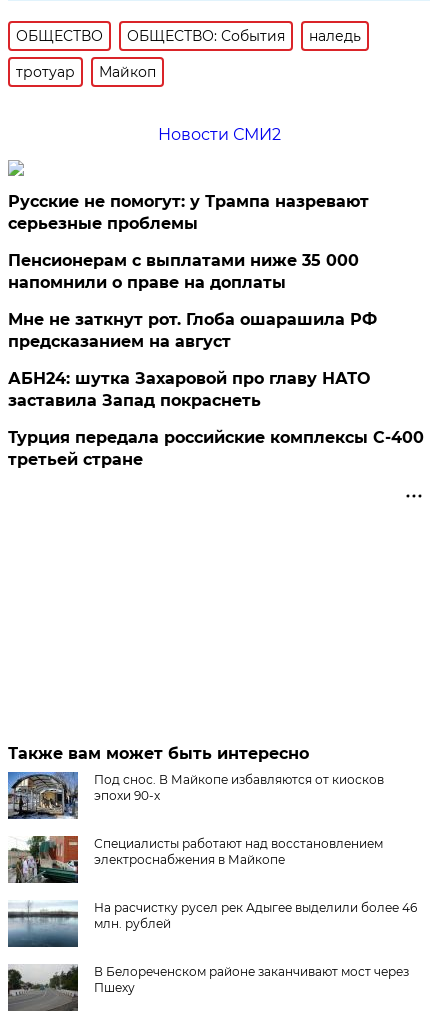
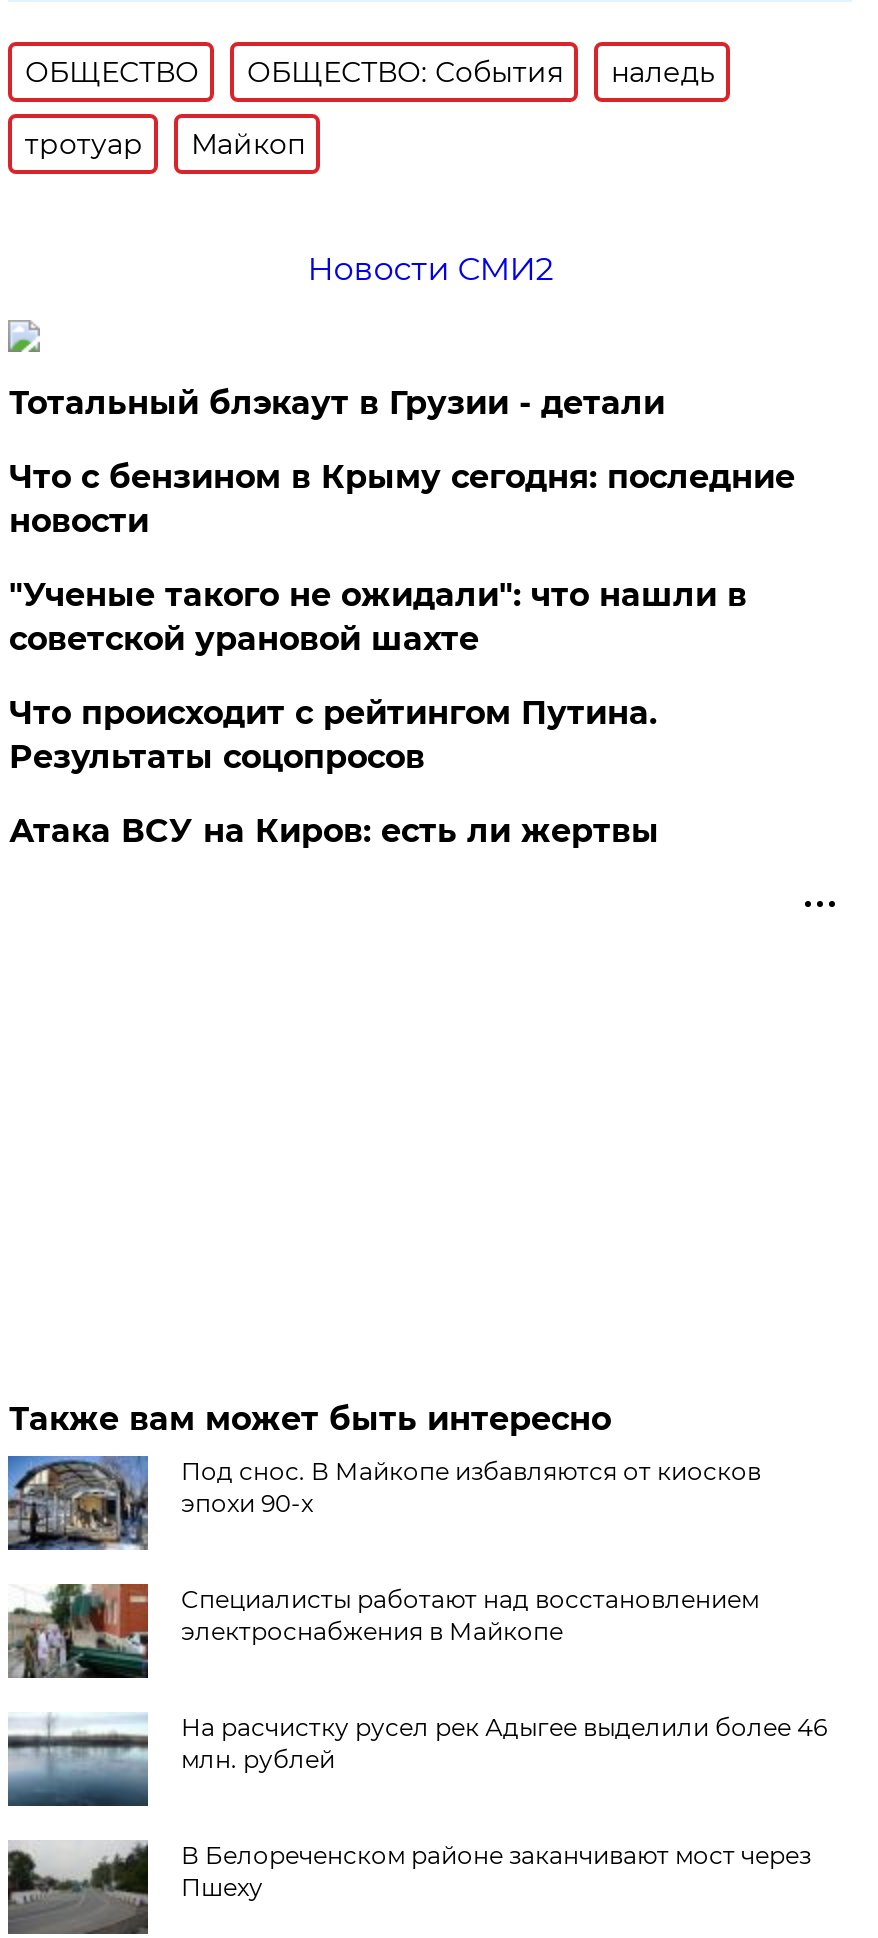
- Русские не помогут: у Трампа назревают
- серьезные проблемы
+ Тотальный блэкаут в Грузии - детали

- Пенсионерам с выплатами ниже 35 000
- напомнили о праве на доплаты
+ Что с бензином в Крыму сегодня: последние
+ новости

- Мне не заткнут рот. Глоба ошарашила РФ
- предсказанием на август
+ "Ученые такого не ожидали": что нашли в
+ советской урановой шахте

- АБН24: шутка Захаровой про главу НАТО
- заставила Запад покраснеть
+ Что происходит с рейтингом Путина.
+ Результаты соцопросов

- Турция передала российские комплексы С-400
- третьей стране
+ Атака ВСУ на Киров: есть ли жертвы
